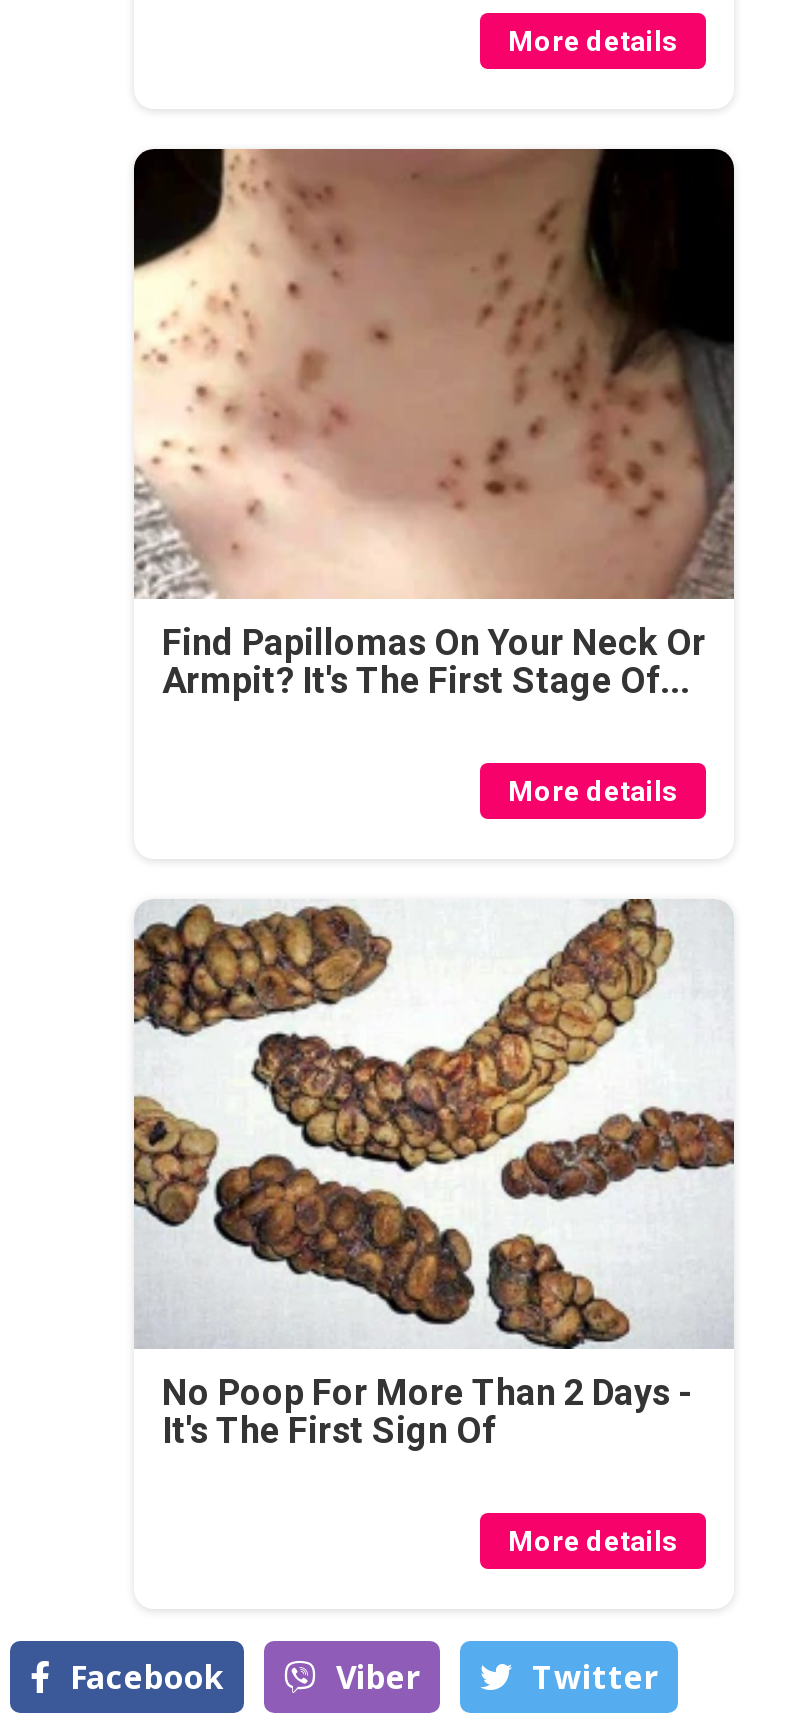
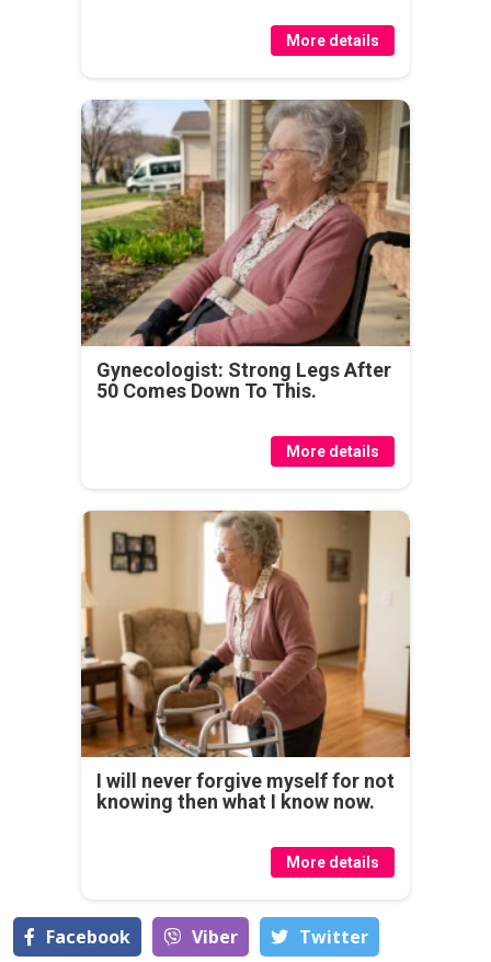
- [image]
- Find Papillomas On Your Neck Or
- Armpit? It's The First Stage Of...
+ [image]
+ Gynecologist: Strong Legs After
+ 50 Comes Down To This.

- [image]
- No Poop For More Than 2 Days -
- It's The First Sign Of
+ [image]
+ I will never forgive myself for not
+ knowing then what I know now.
